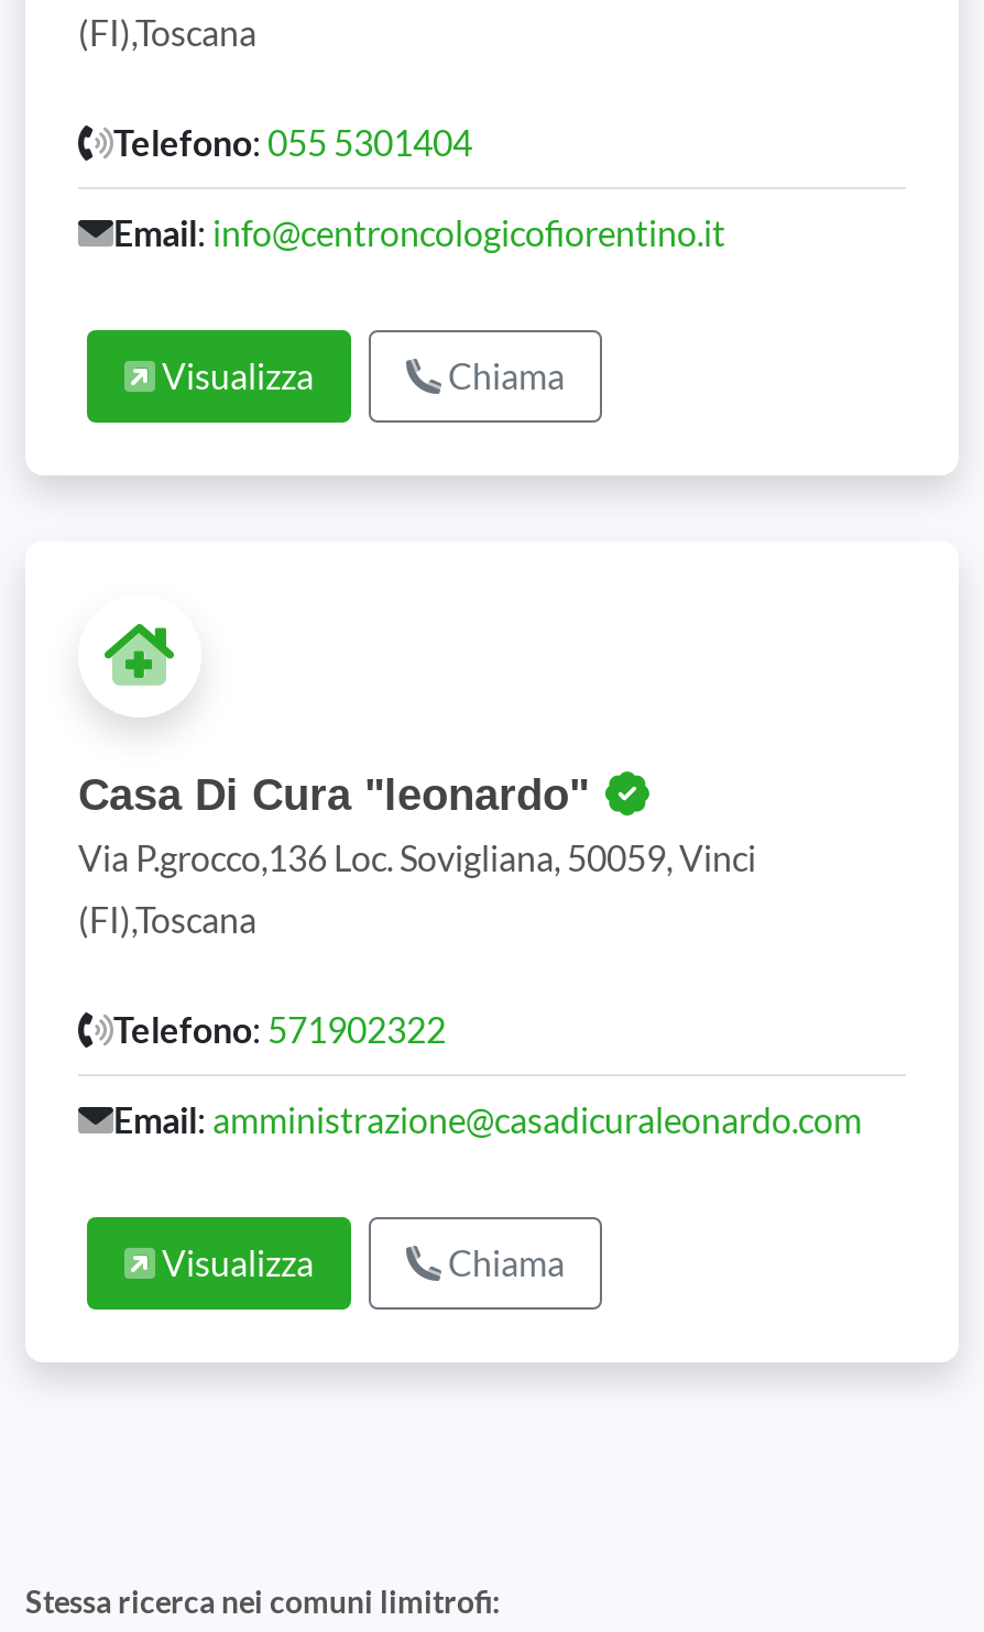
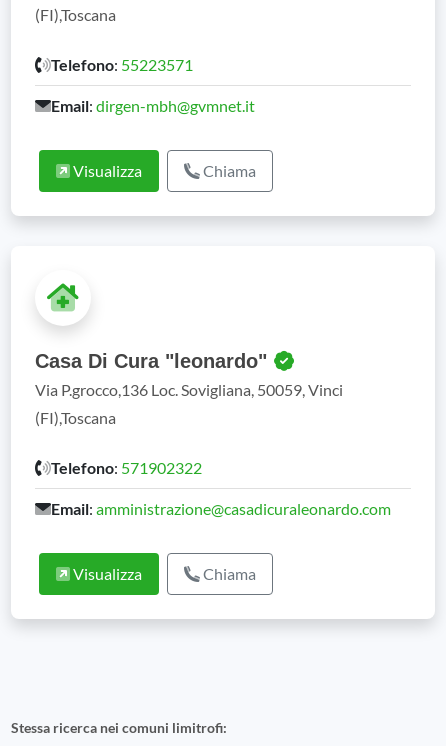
- Telefono: 055 5301404
+ Telefono: 55223571

- Email: info@centroncologicofiorentino.it
+ Email: dirgen-mbh@gvmnet.it
